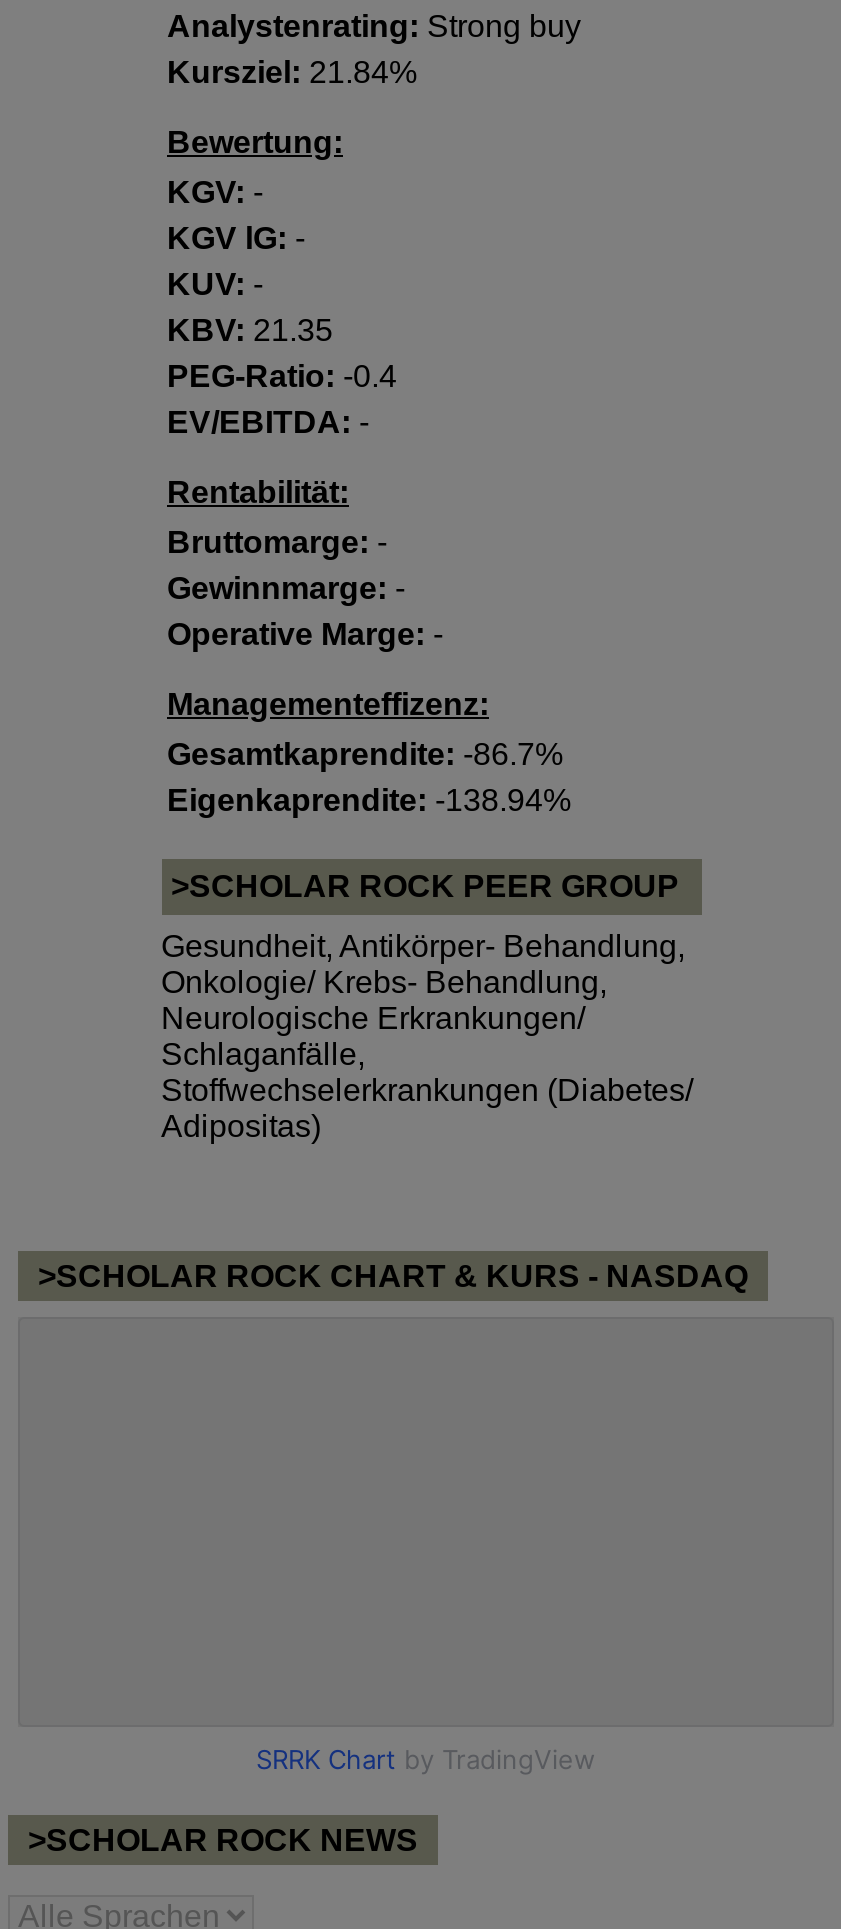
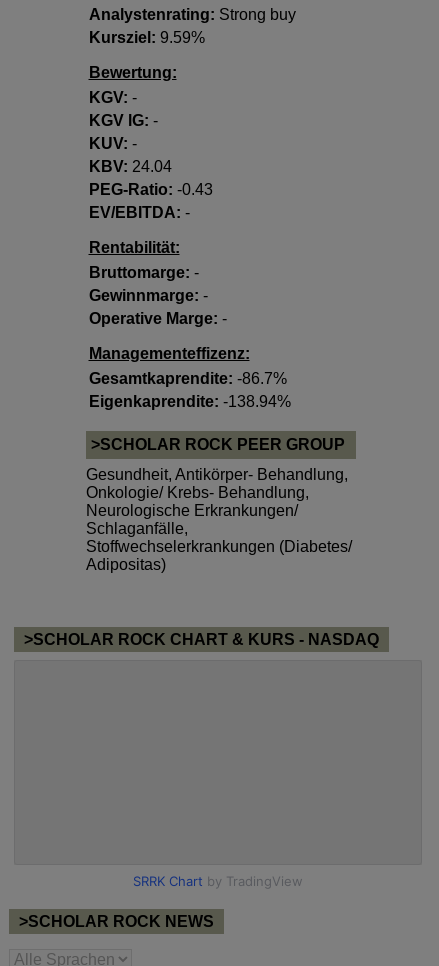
- Kursziel: 21.84%
+ Kursziel: 9.59%

- KBV: 21.35
+ KBV: 24.04

- PEG-Ratio: -0.4
+ PEG-Ratio: -0.43
